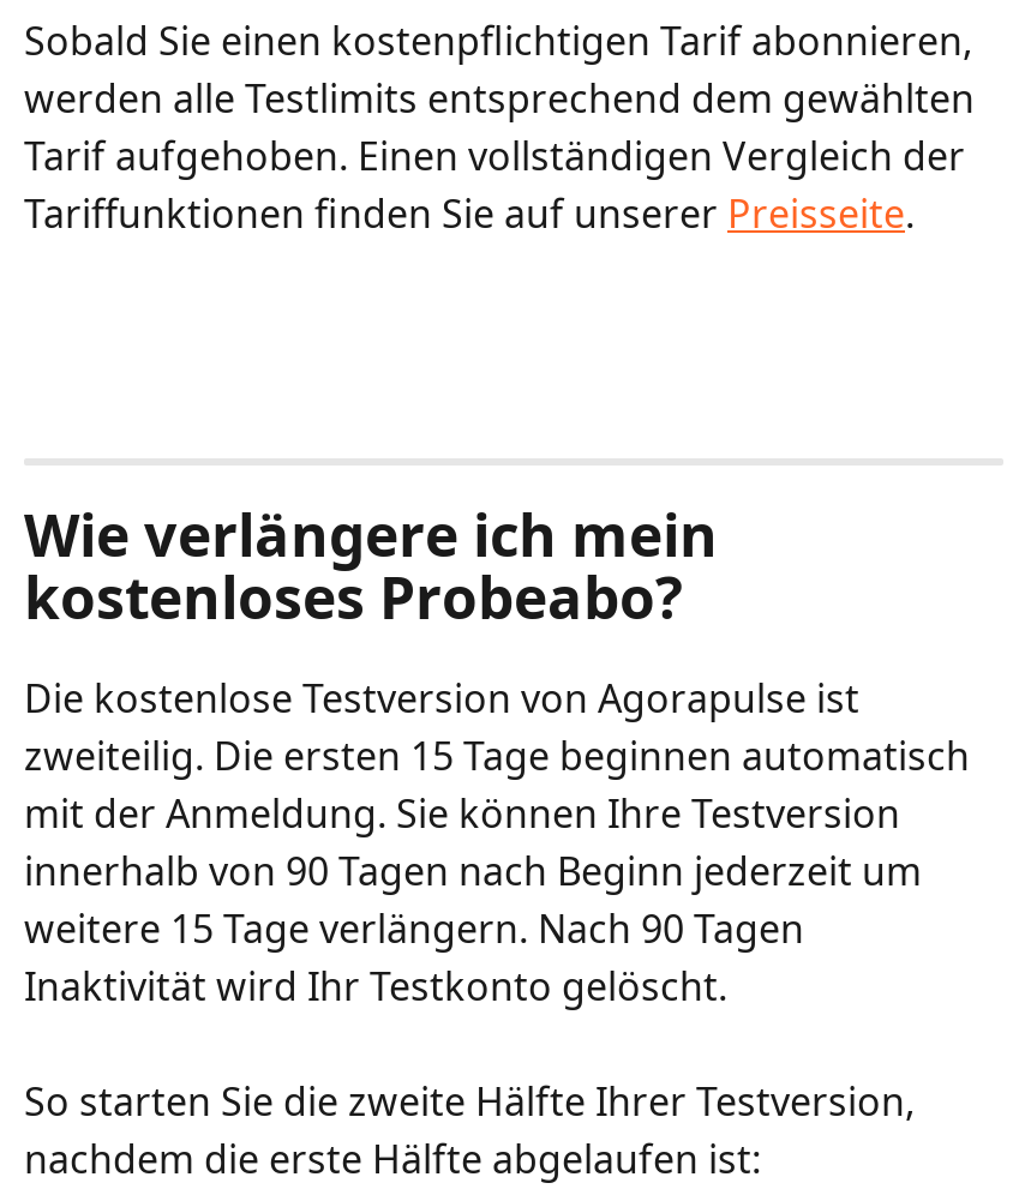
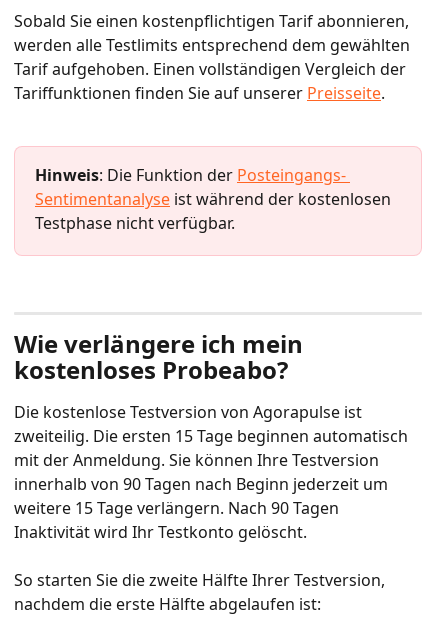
+ Hinweis: Die Funktion der Posteingangs-
+ Sentimentanalyse ist während der kostenlosen
+ Testphase nicht verfügbar.
